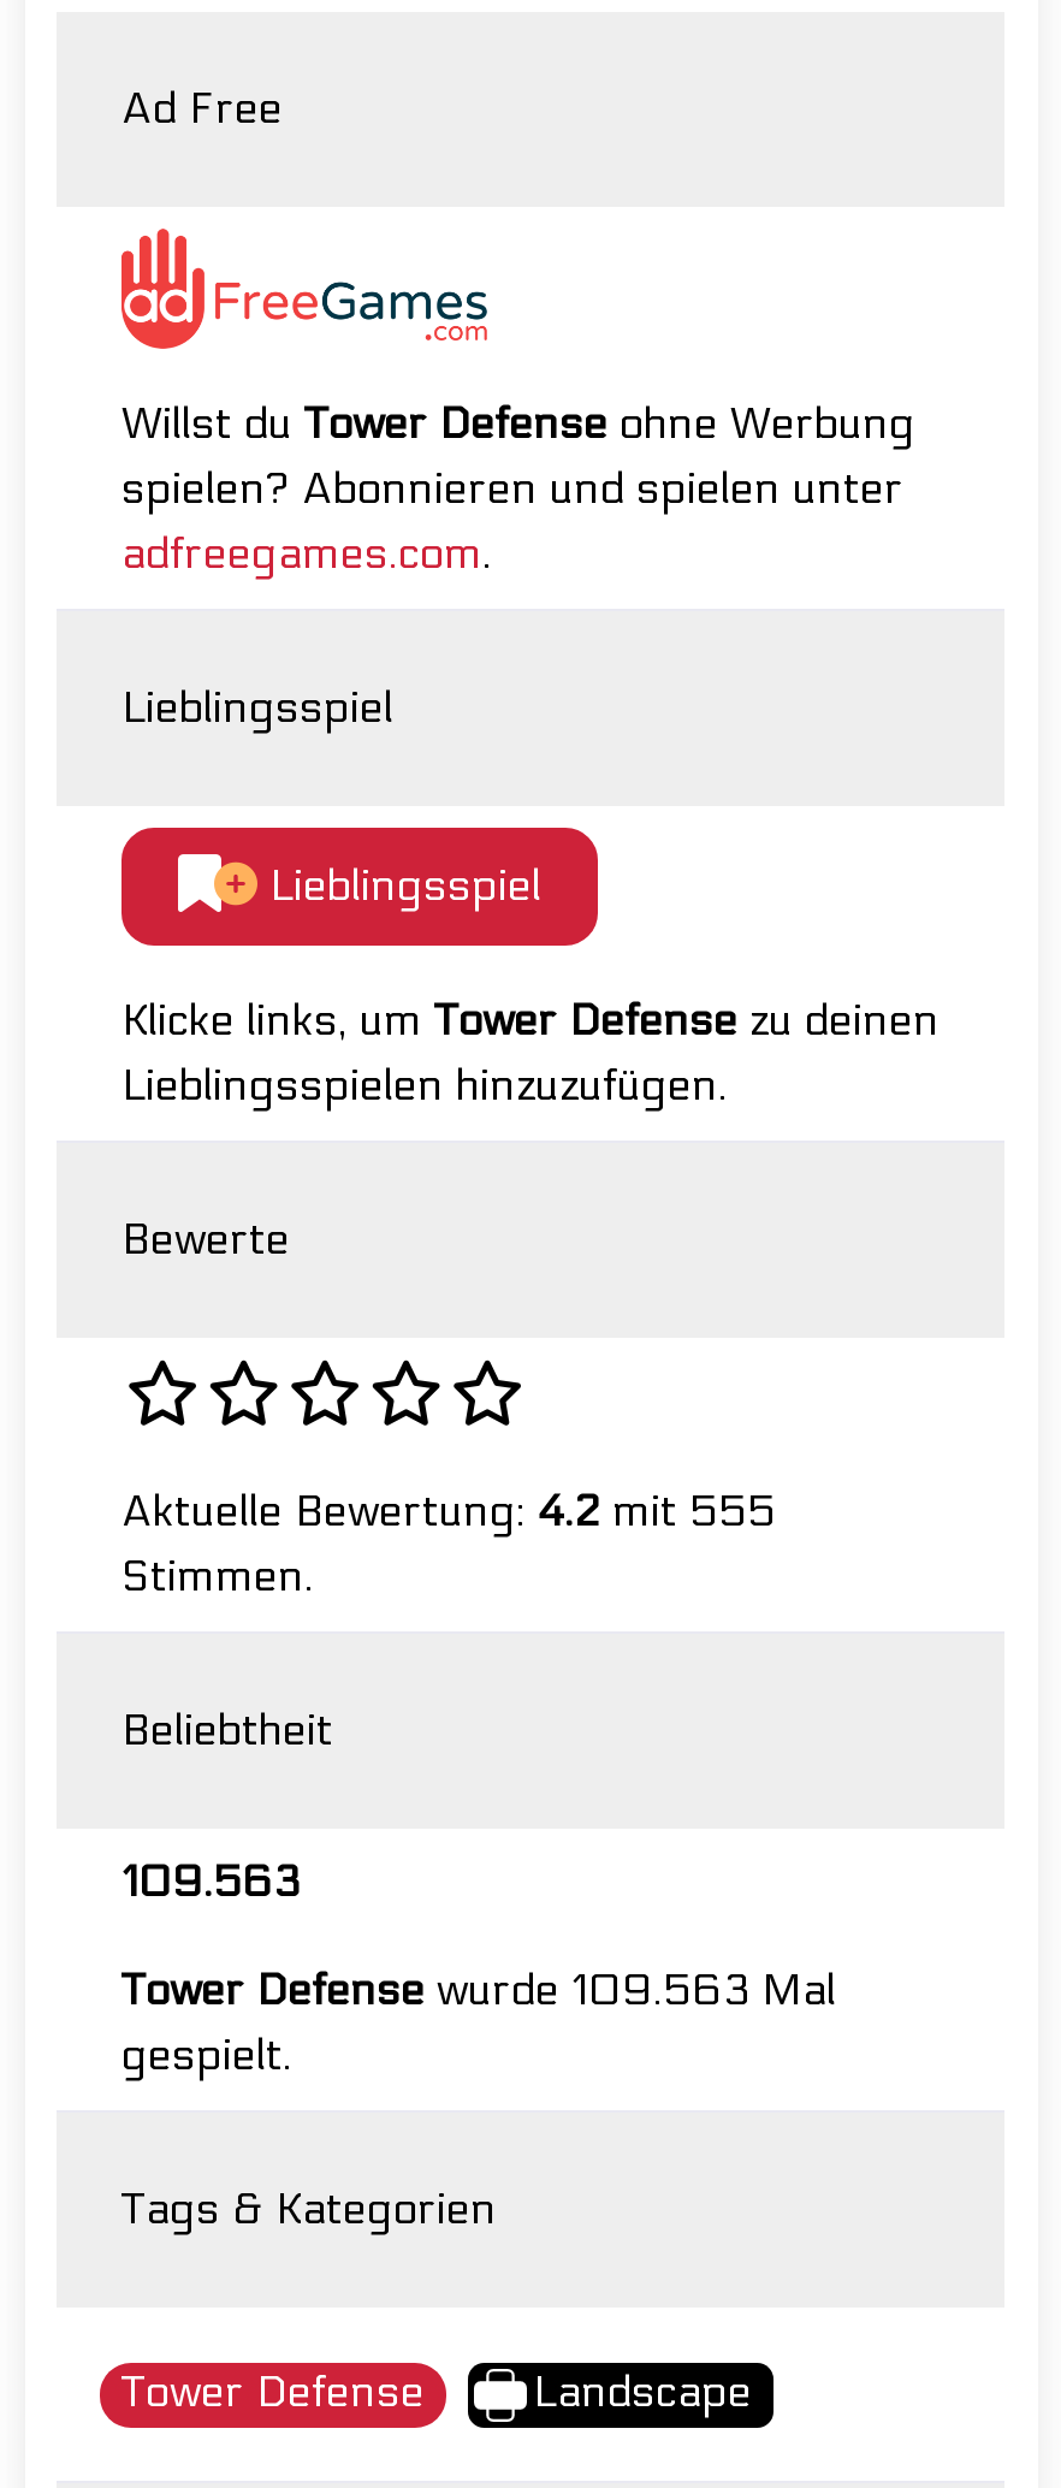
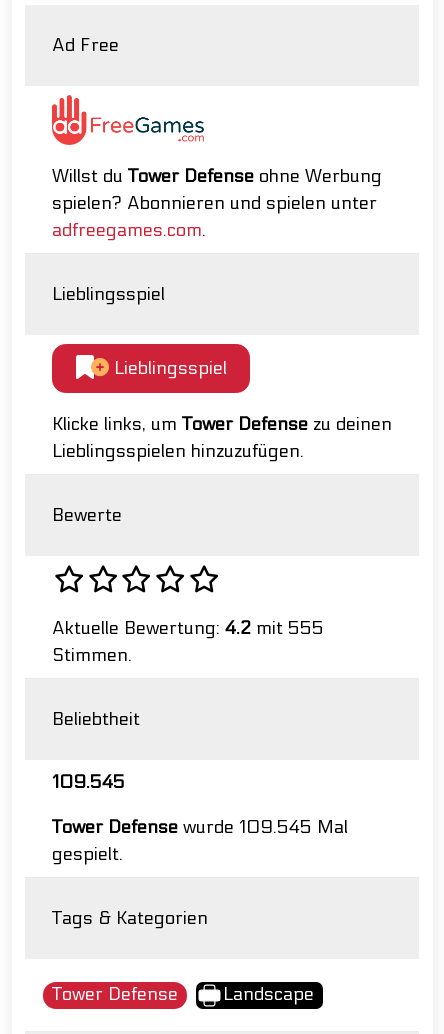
- 109.563
+ 109.545

- Tower Defense wurde 109.563 Mal
+ Tower Defense wurde 109.545 Mal
